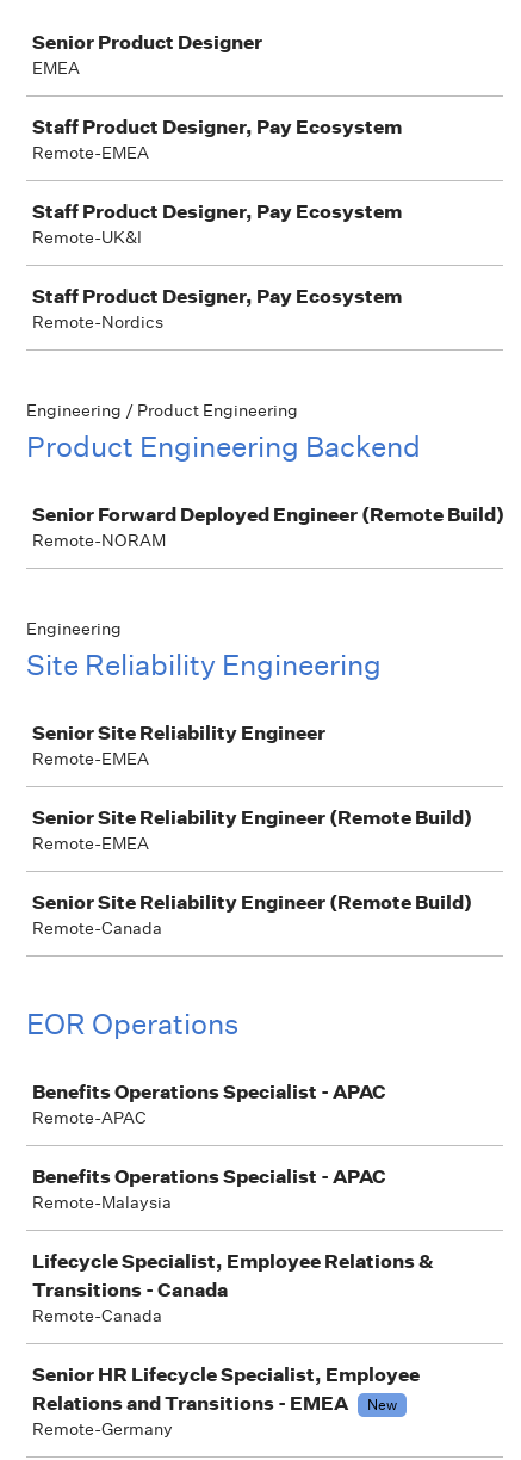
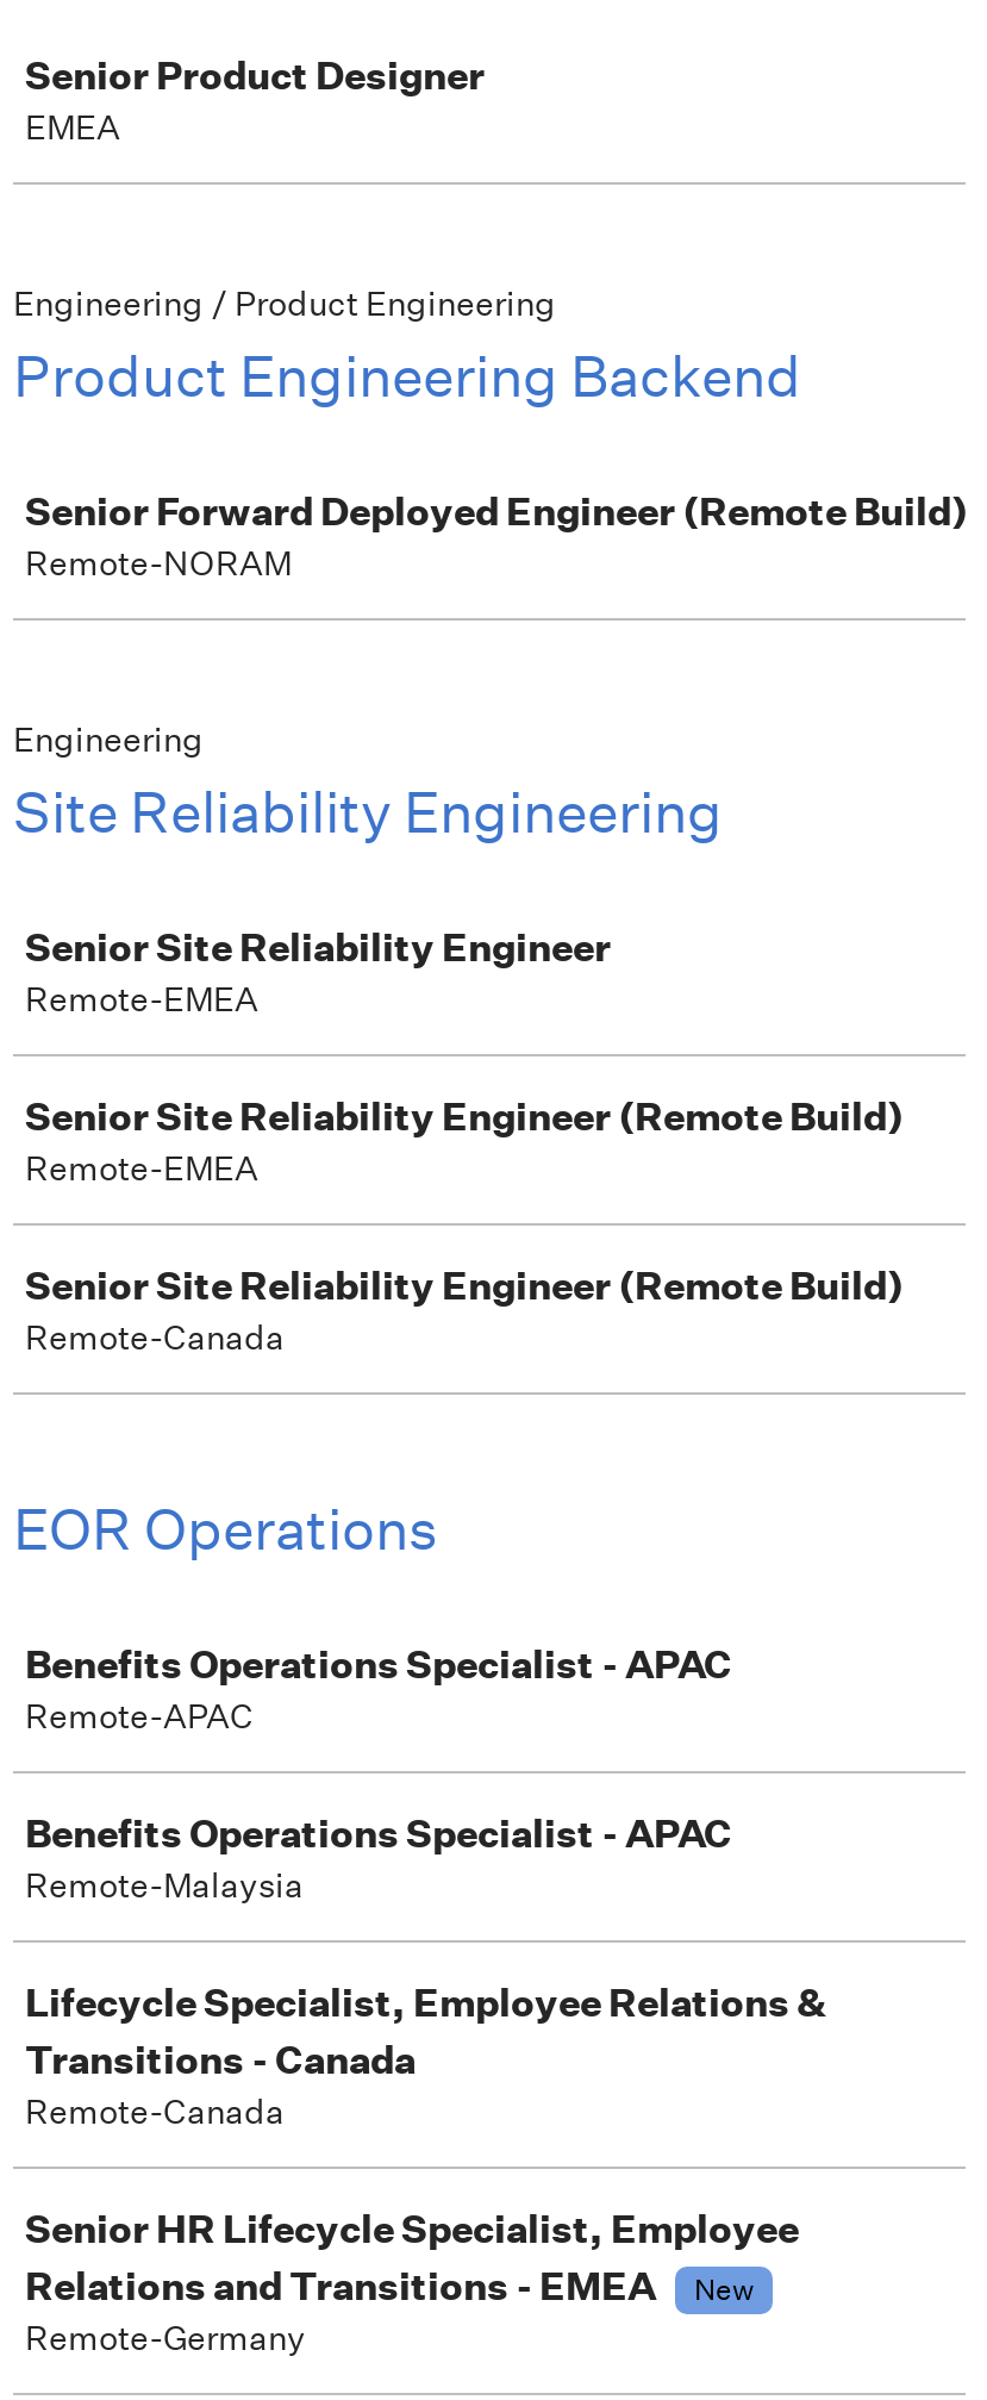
- Staff Product Designer, Pay Ecosystem
- Remote-EMEA
- Staff Product Designer, Pay Ecosystem
- Remote-UK&I
- Staff Product Designer, Pay Ecosystem
- Remote-Nordics
